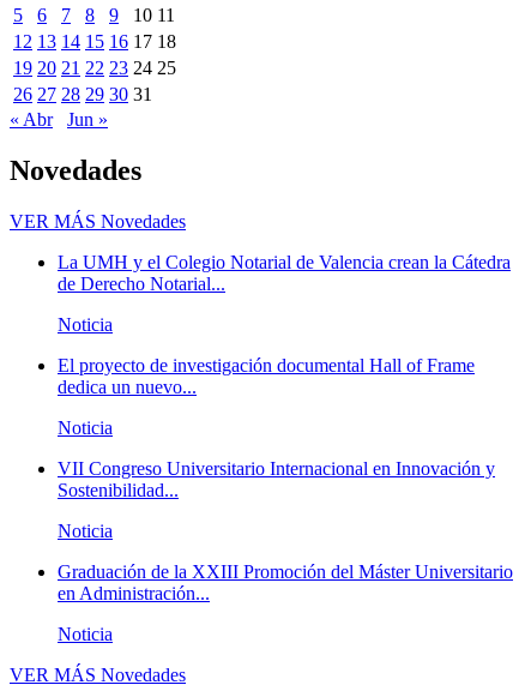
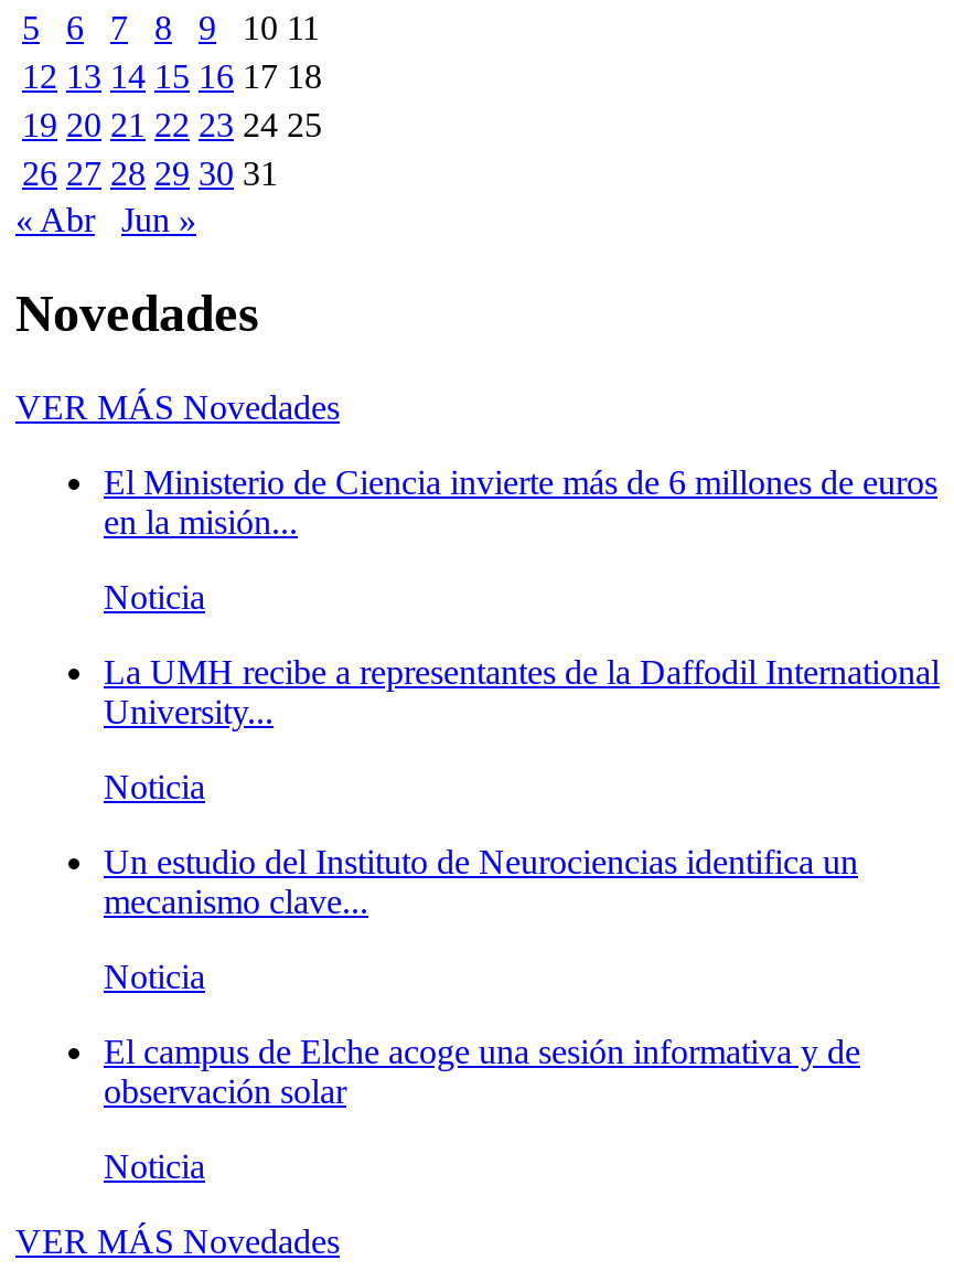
- La UMH y el Colegio Notarial de Valencia crean la Cátedra
- de Derecho Notarial...
+ El Ministerio de Ciencia invierte más de 6 millones de euros
+ en la misión...

- El proyecto de investigación documental Hall of Frame
- dedica un nuevo...
+ La UMH recibe a representantes de la Daffodil International
+ University...

- VII Congreso Universitario Internacional en Innovación y
- Sostenibilidad...
+ Un estudio del Instituto de Neurociencias identifica un
+ mecanismo clave...

- Graduación de la XXIII Promoción del Máster Universitario
- en Administración...
+ El campus de Elche acoge una sesión informativa y de
+ observación solar
